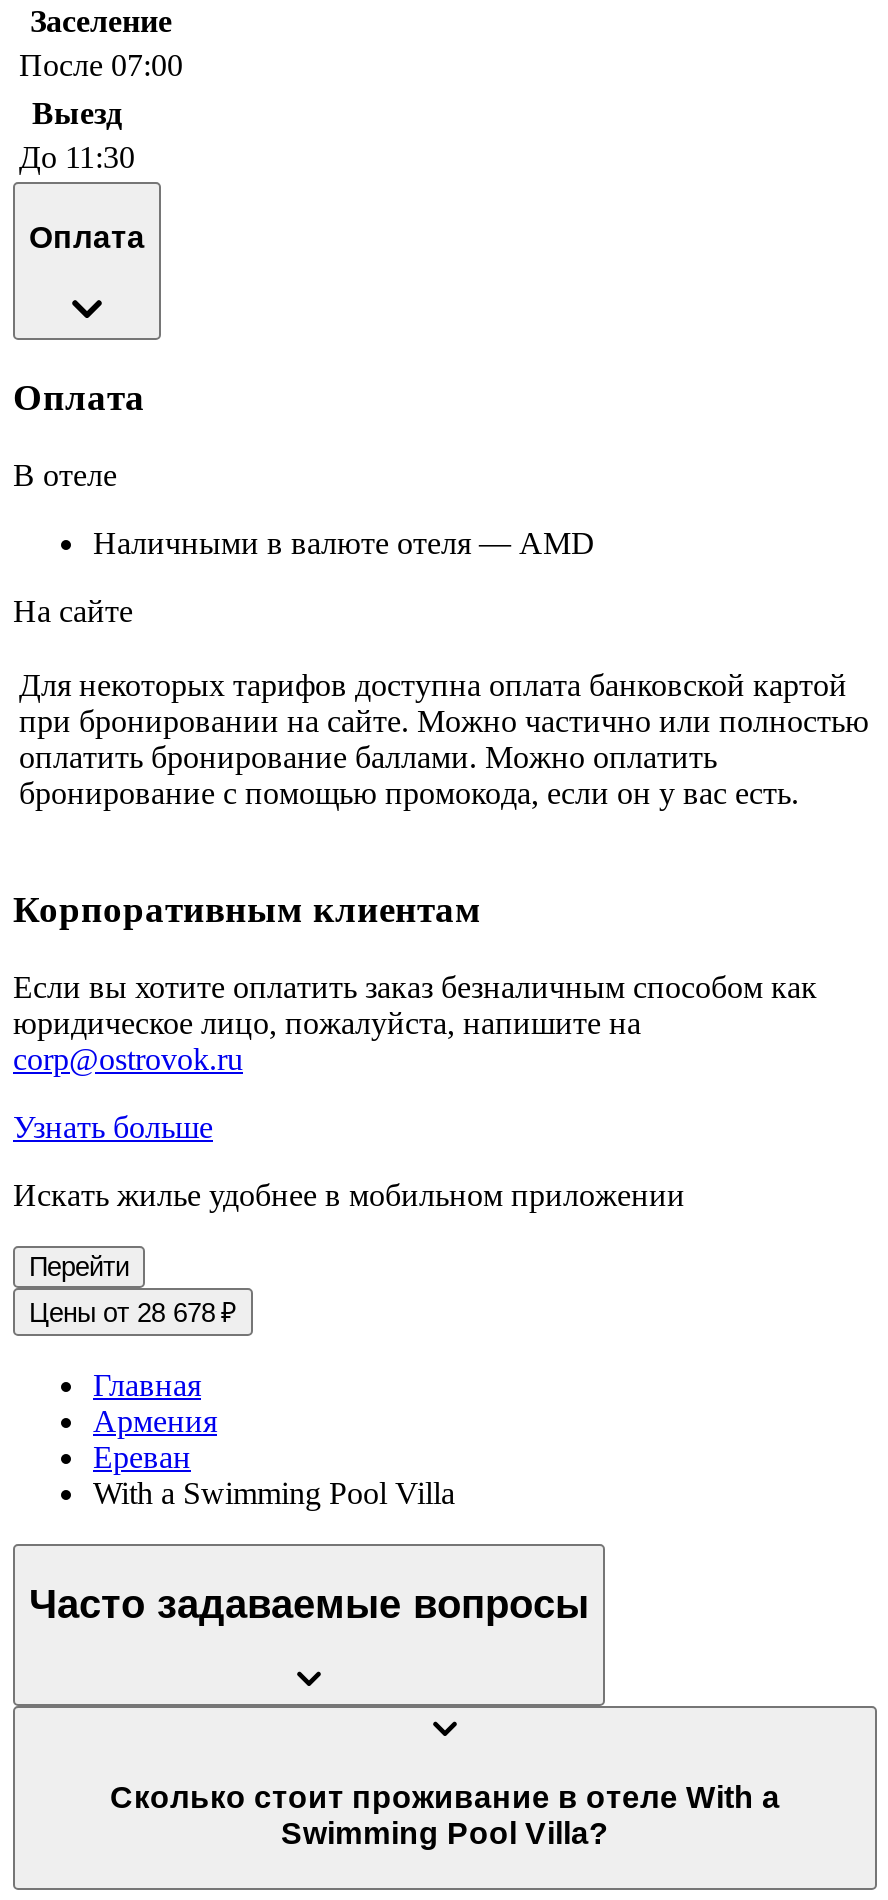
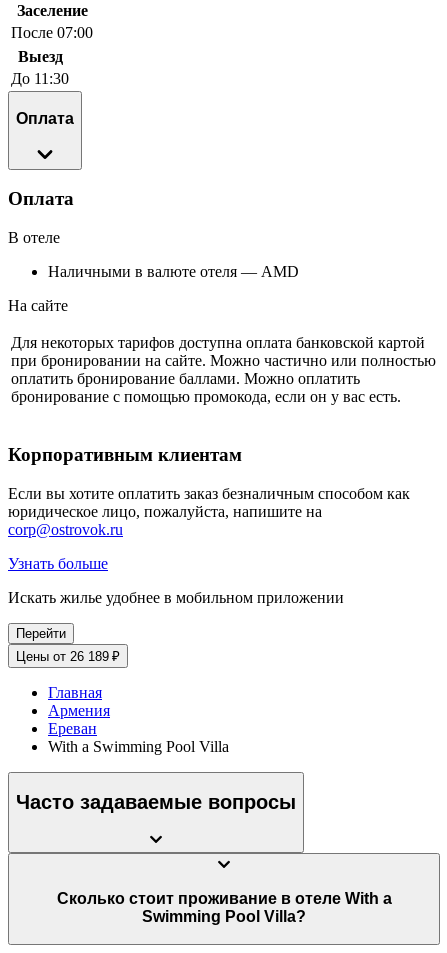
- Цены от 28 678 ₽
+ Цены от 26 189 ₽
